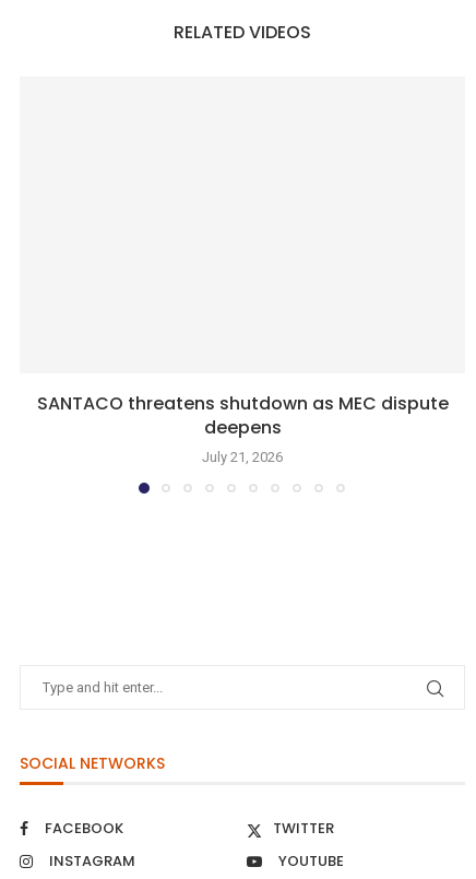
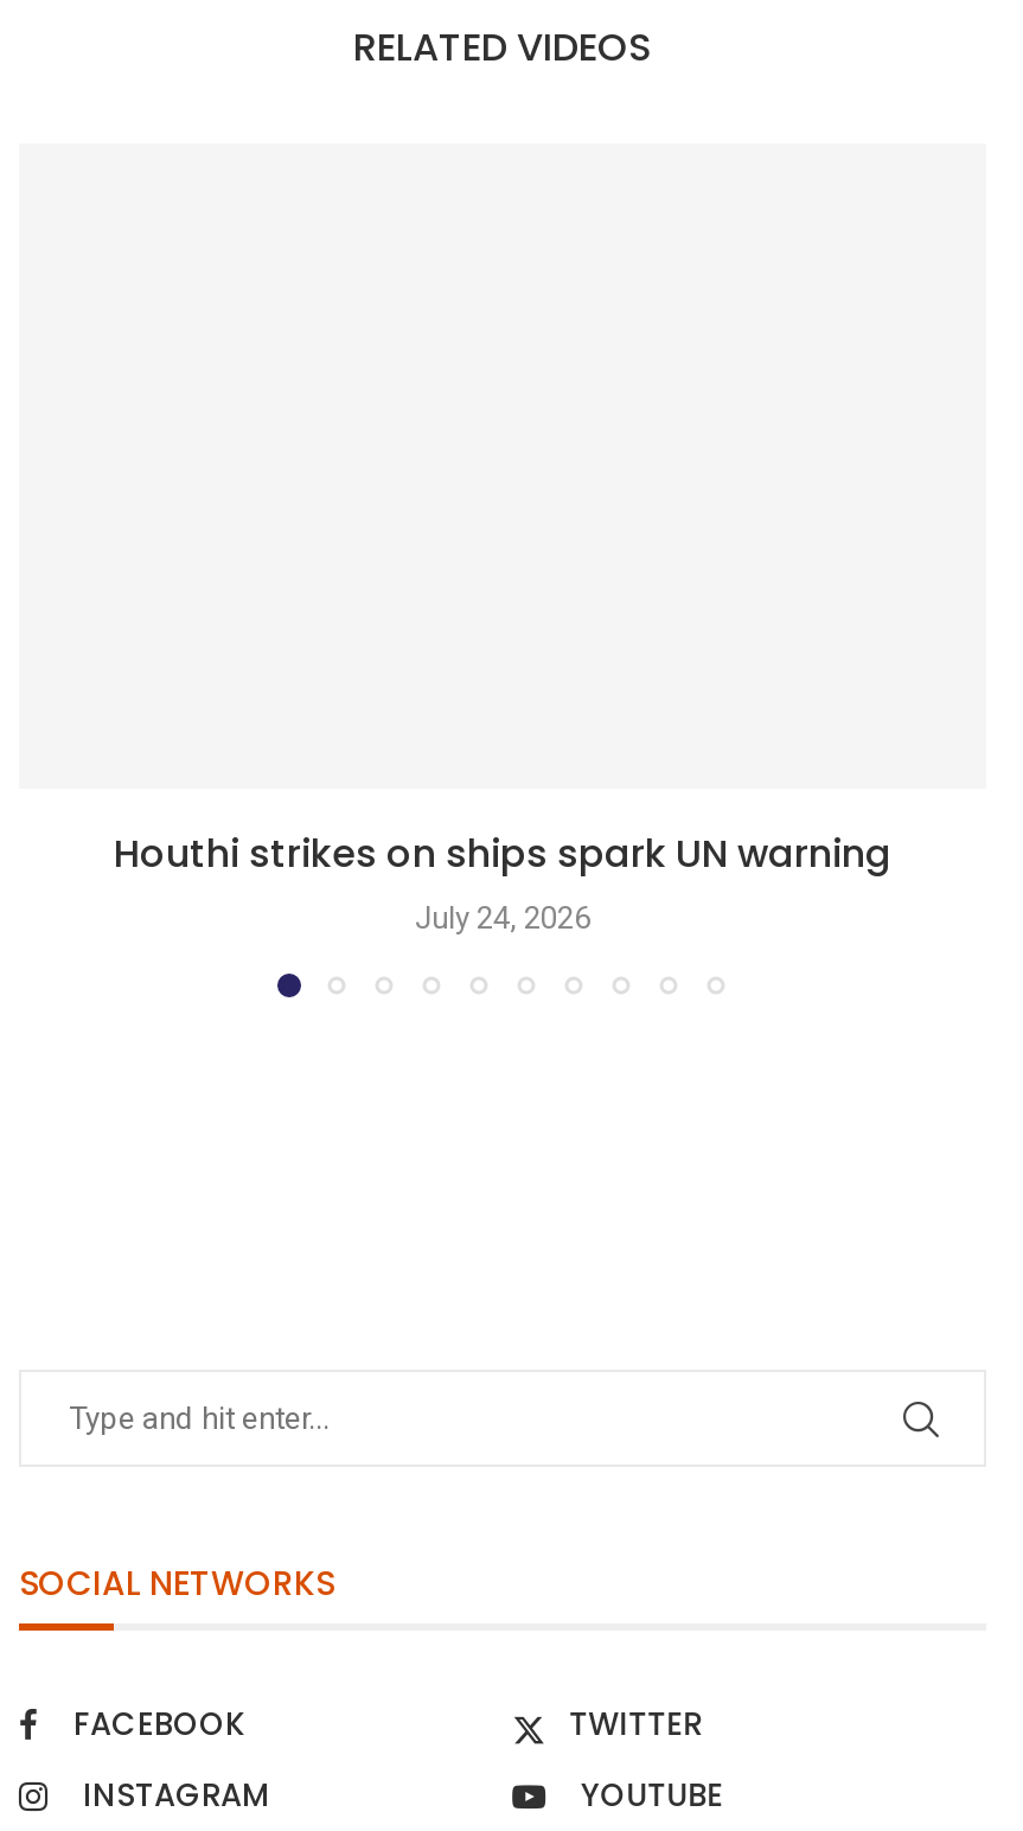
- SANTACO threatens shutdown as MEC dispute
- deepens
- July 21, 2026
+ Houthi strikes on ships spark UN warning
+ July 24, 2026
